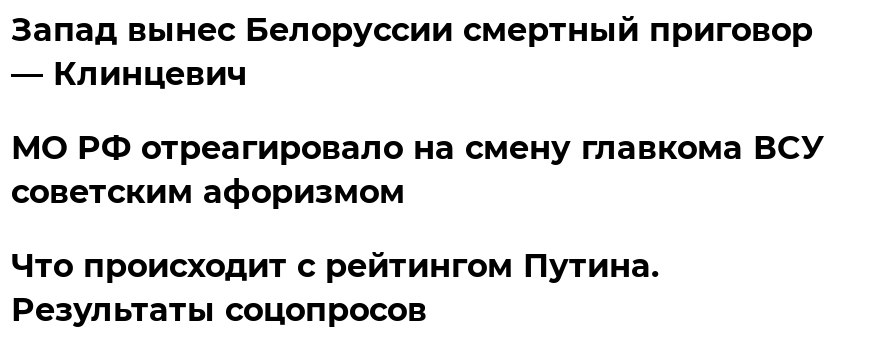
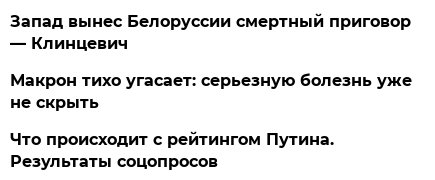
- МО РФ отреагировало на смену главкома ВСУ
- советским афоризмом
+ Макрон тихо угасает: серьезную болезнь уже
+ не скрыть
